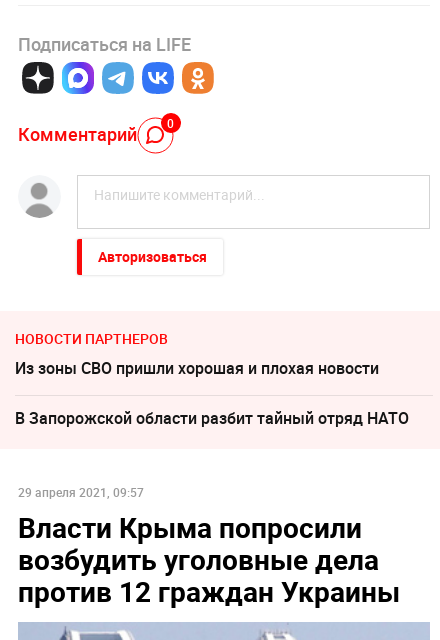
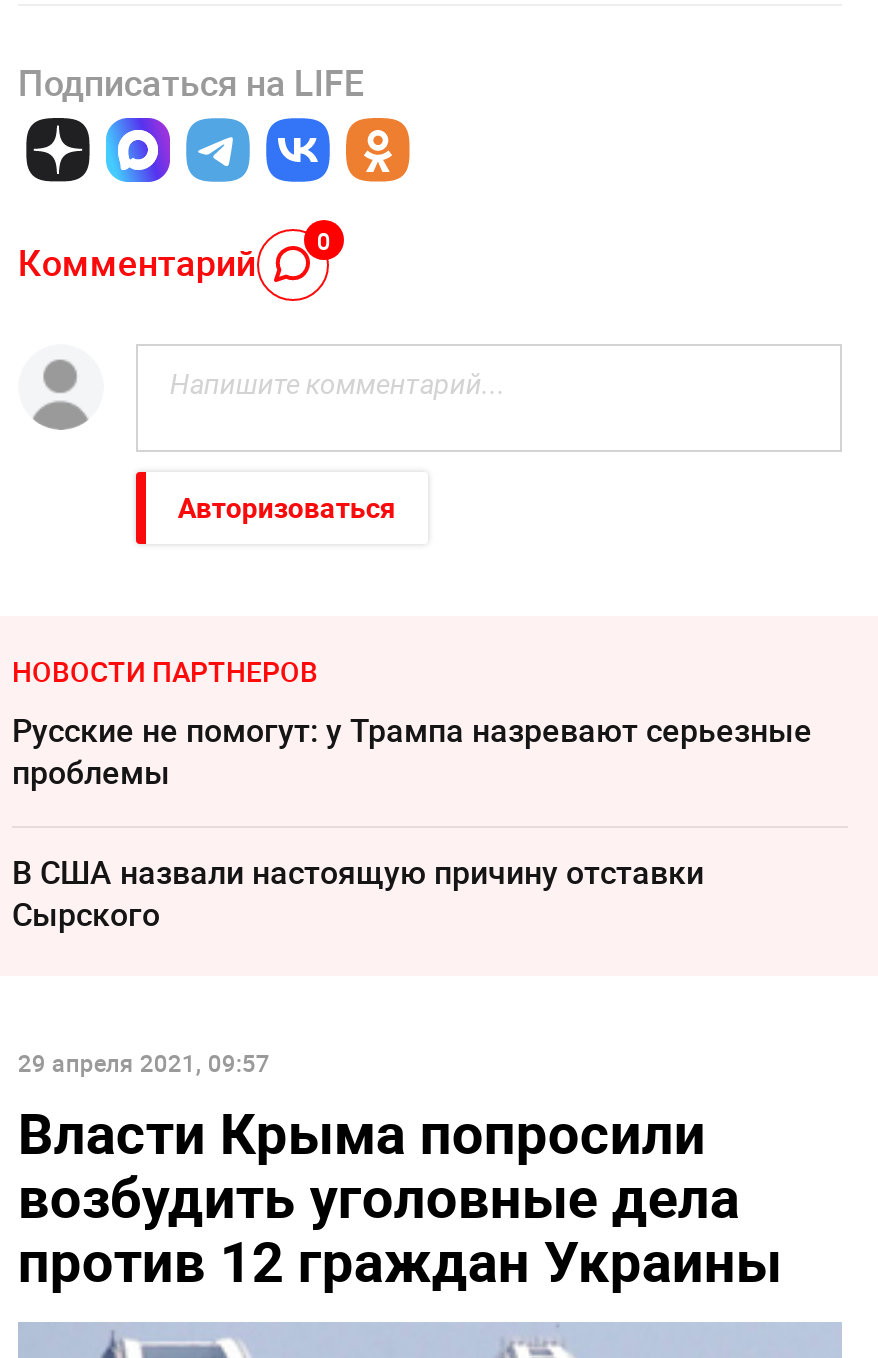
- Из зоны СВО пришли хорошая и плохая новости
+ Русские не помогут: у Трампа назревают серьезные
+ проблемы

- В Запорожской области разбит тайный отряд НАТО
+ В США назвали настоящую причину отставки
+ Сырского
